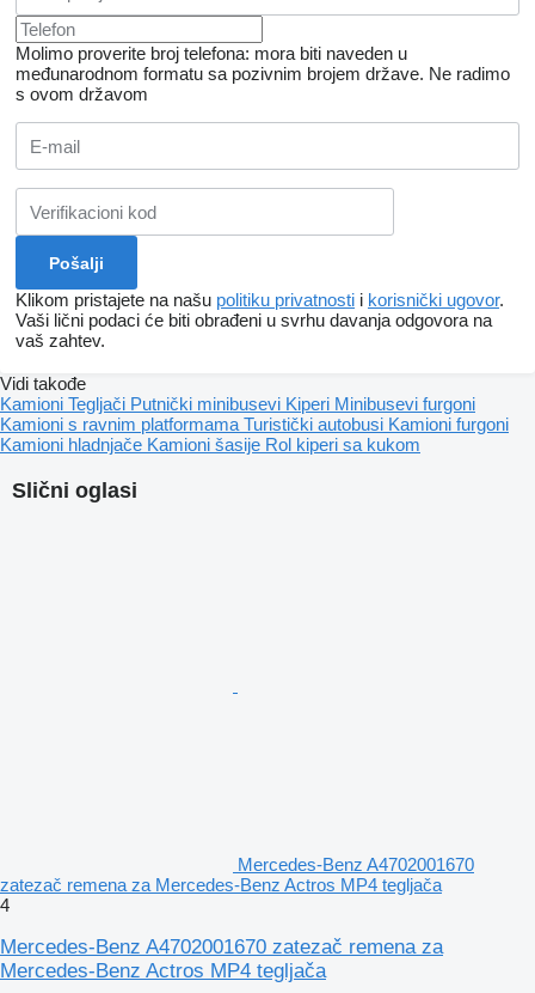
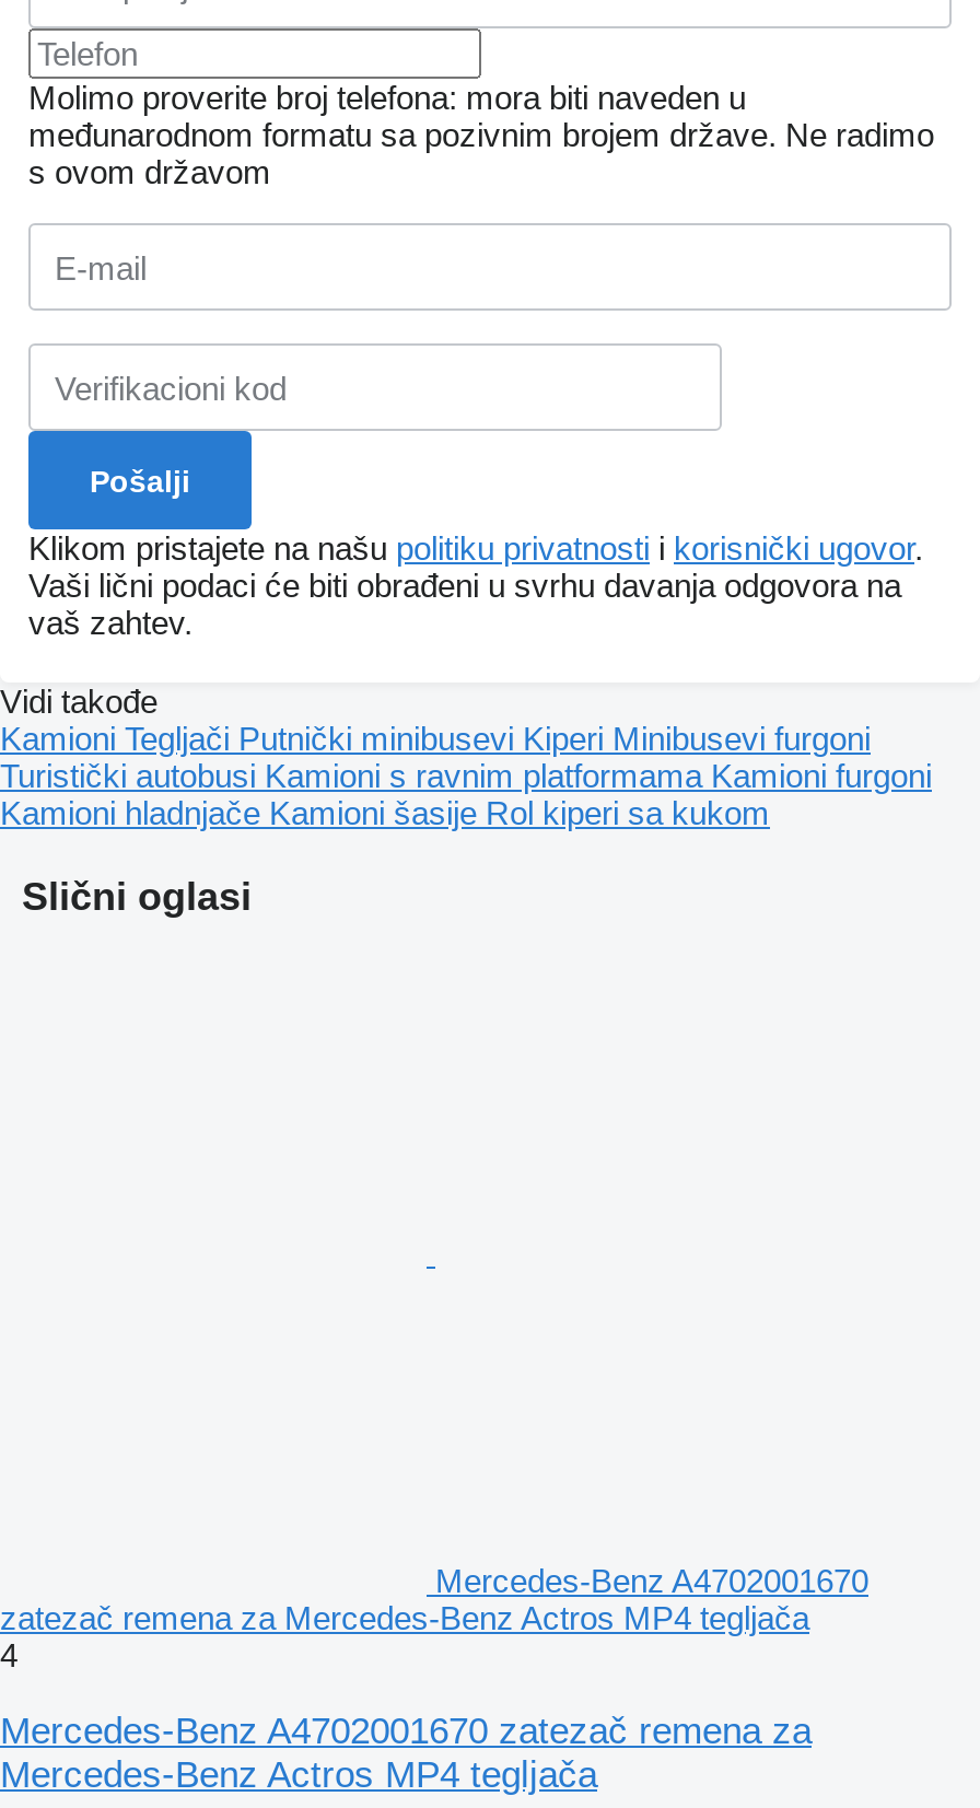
- Kamioni s ravnim platformama Turistički autobusi Kamioni furgoni
+ Turistički autobusi Kamioni s ravnim platformama Kamioni furgoni
